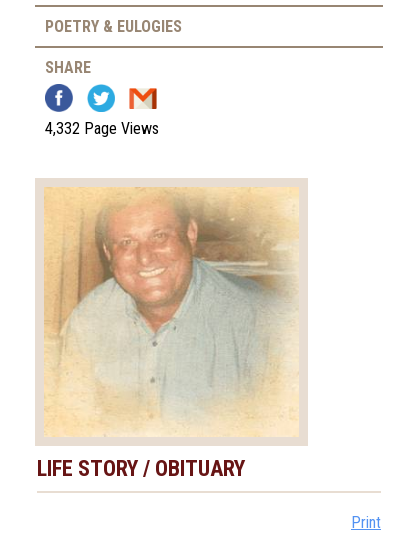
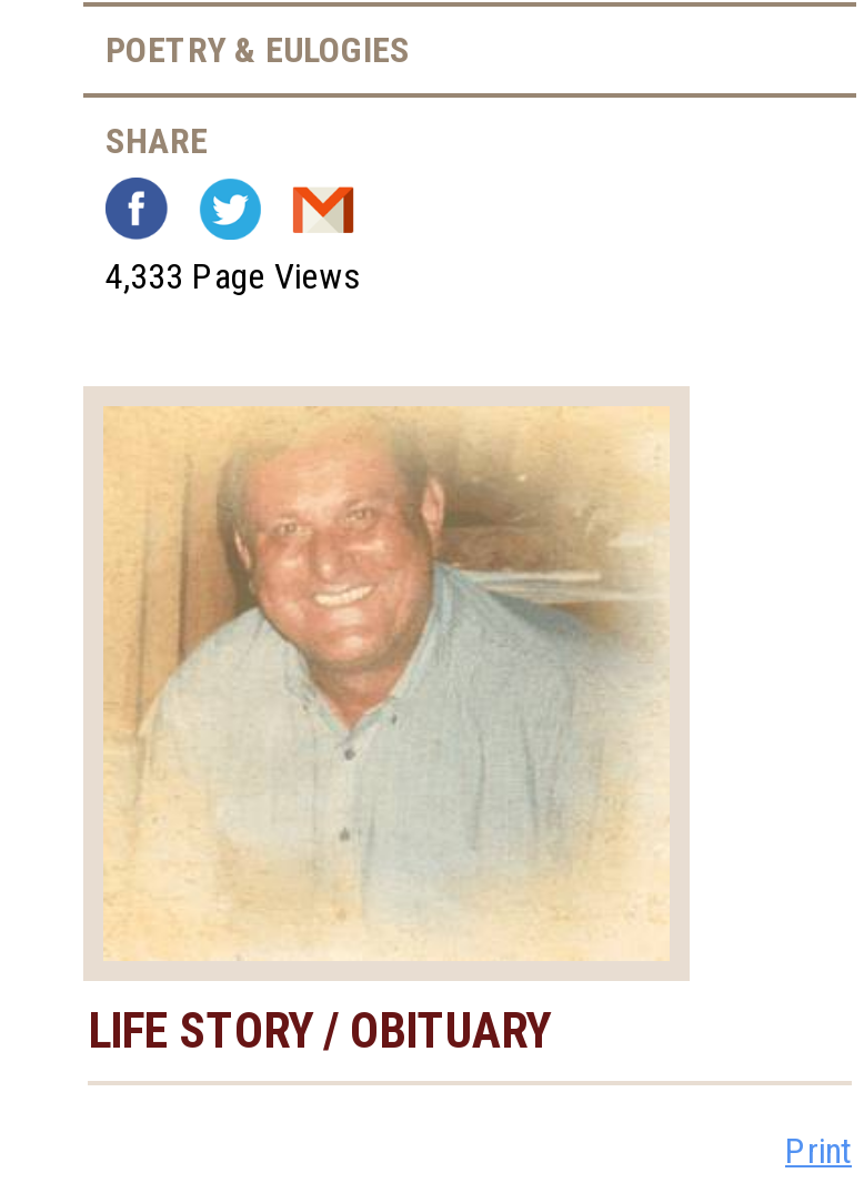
- 4,332 Page Views
+ 4,333 Page Views
